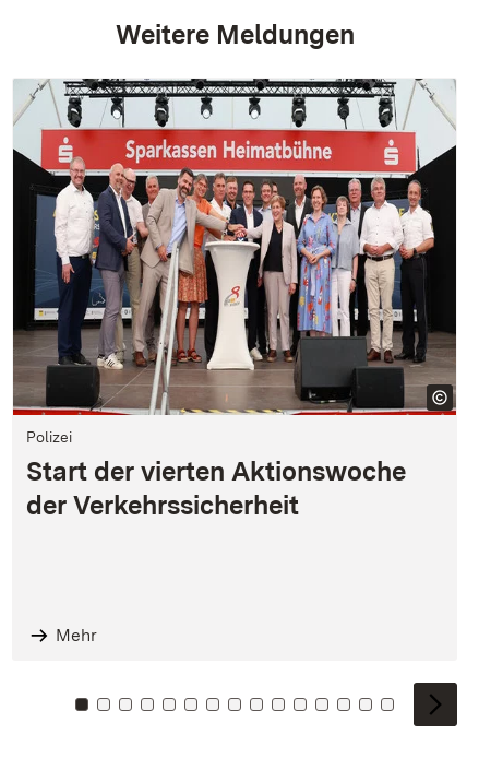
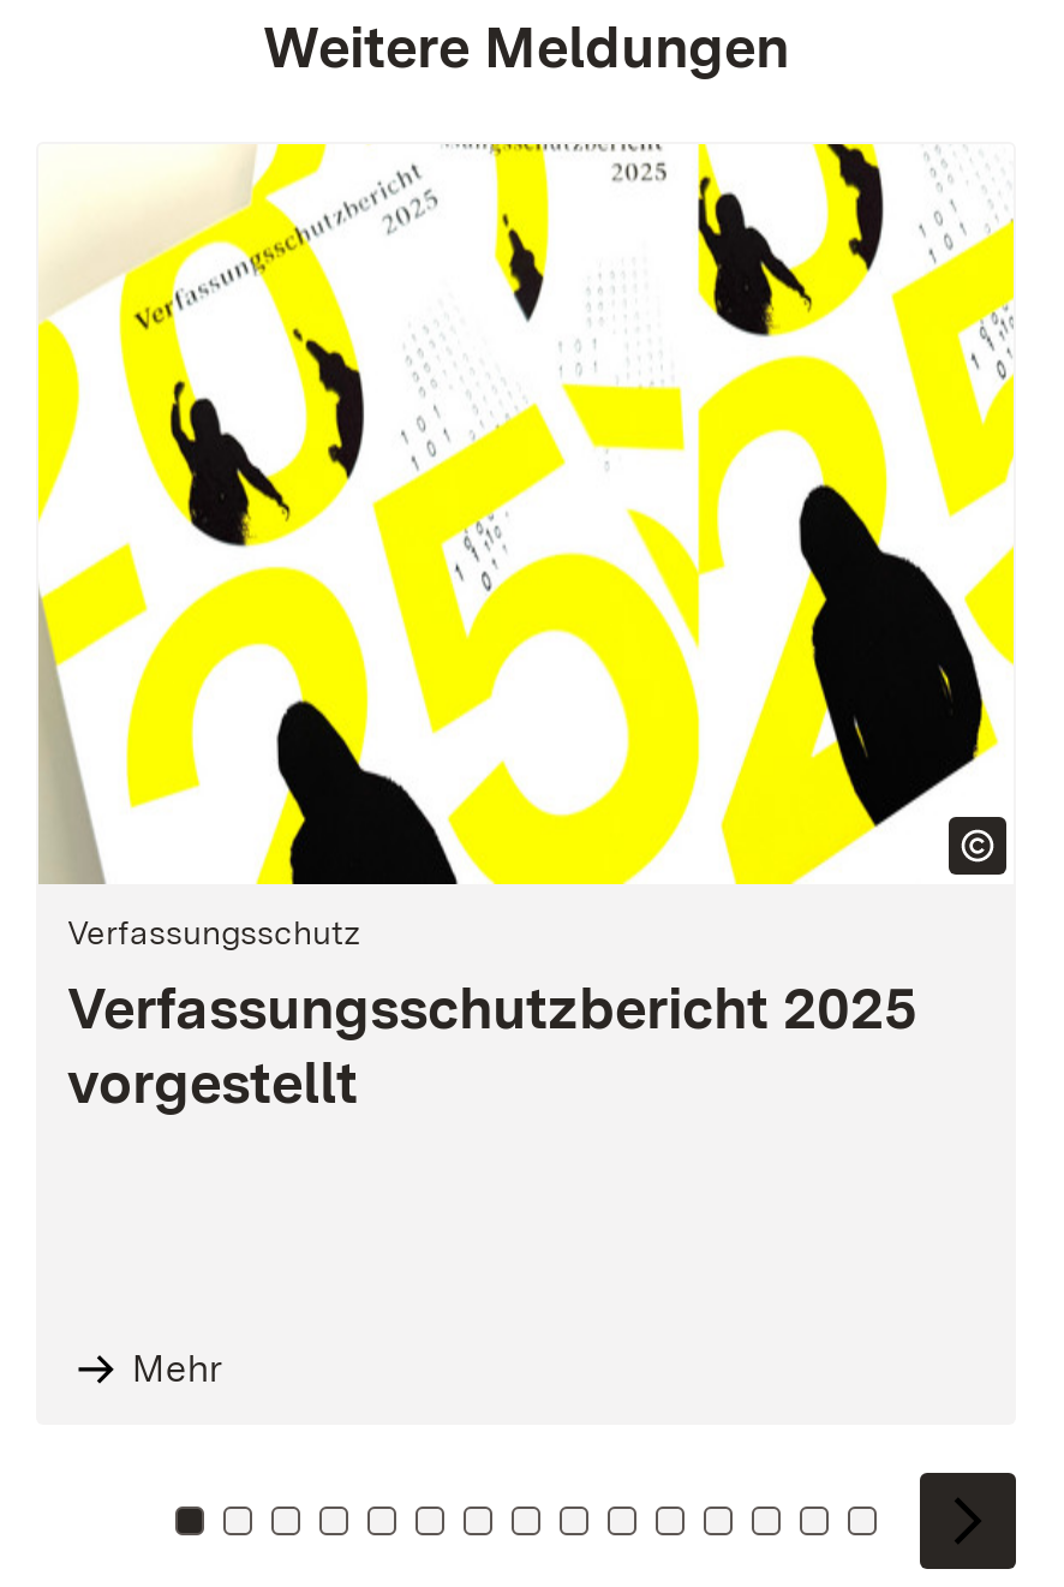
- [image]
- Polizei
- Start der vierten Aktionswoche
- der Verkehrssicherheit
+ [image]
+ Verfassungsschutz
+ Verfassungsschutzbericht 2025
+ vorgestellt
